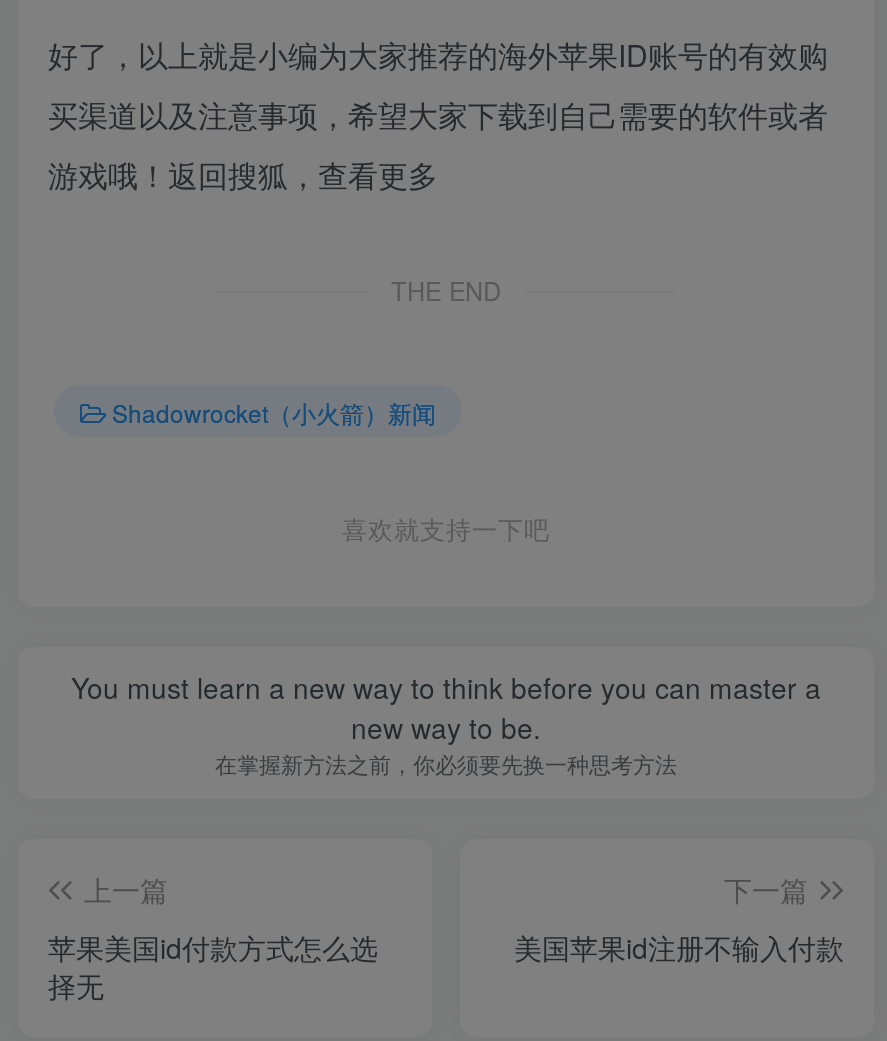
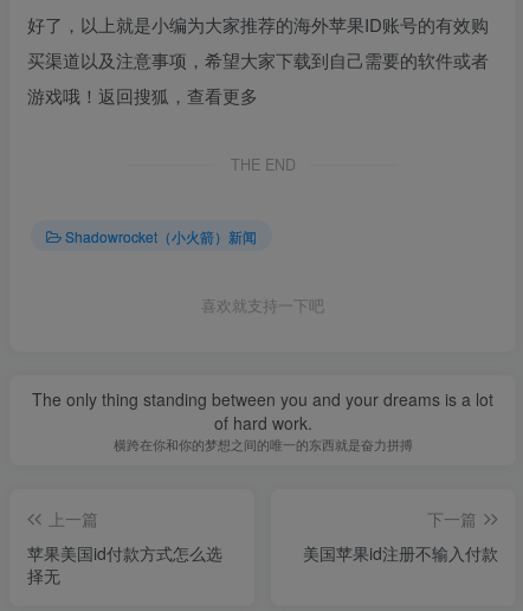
- You must learn a new way to think before you can master a
- new way to be.
- 在掌握新方法之前，你必须要先换一种思考方法
+ The only thing standing between you and your dreams is a lot
+ of hard work.
+ 横跨在你和你的梦想之间的唯一的东西就是奋力拼搏
